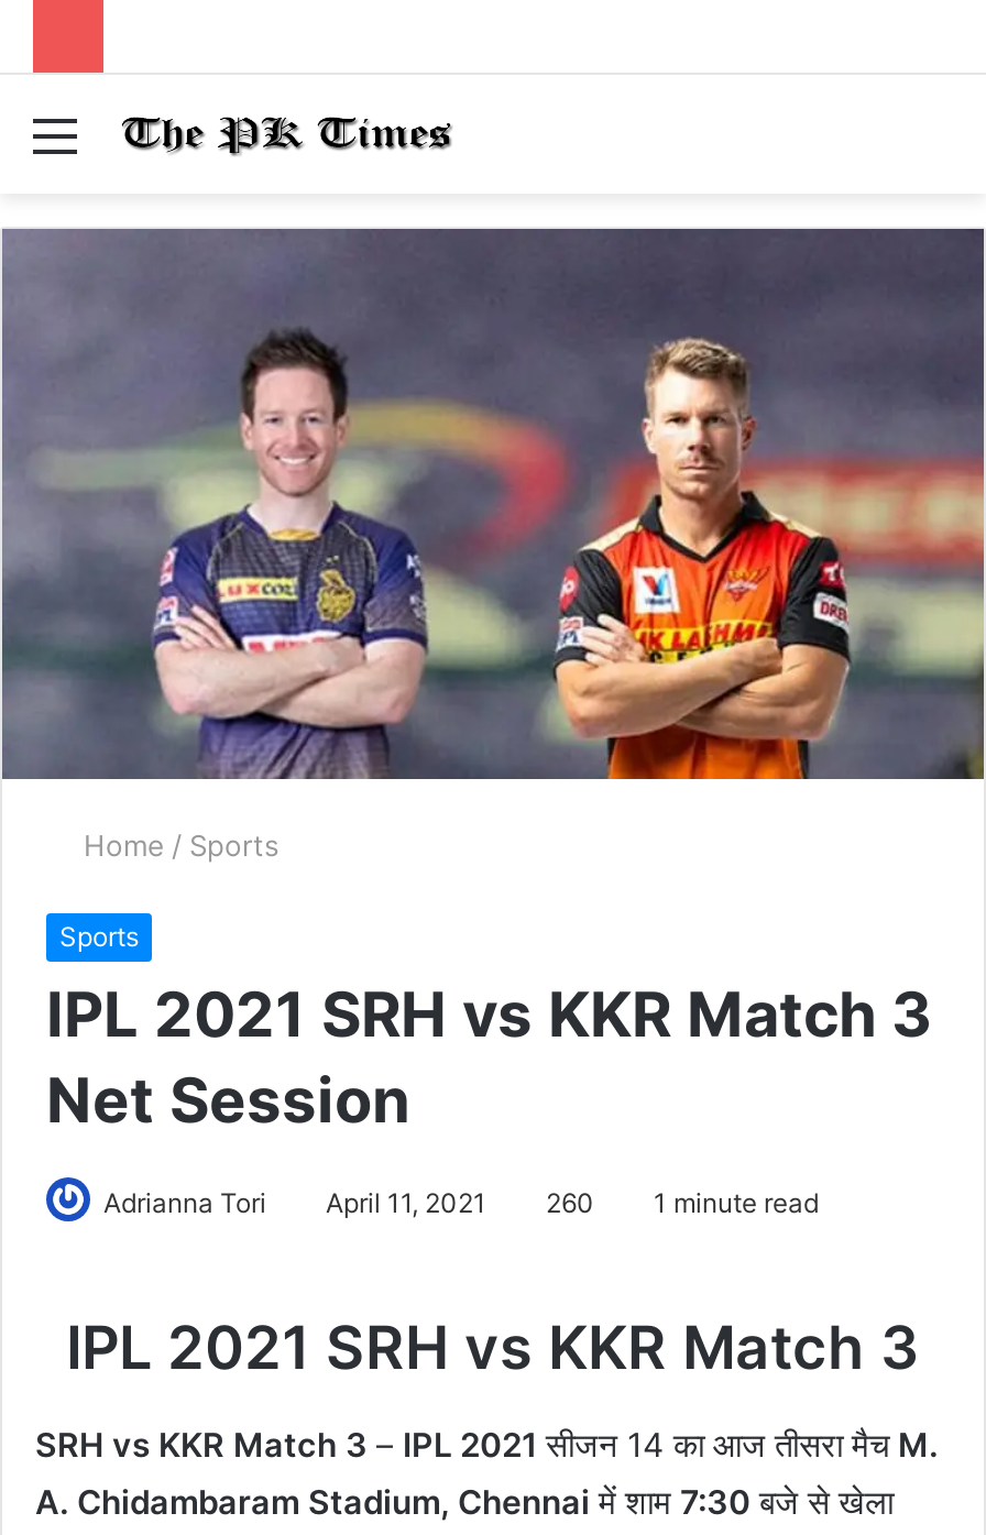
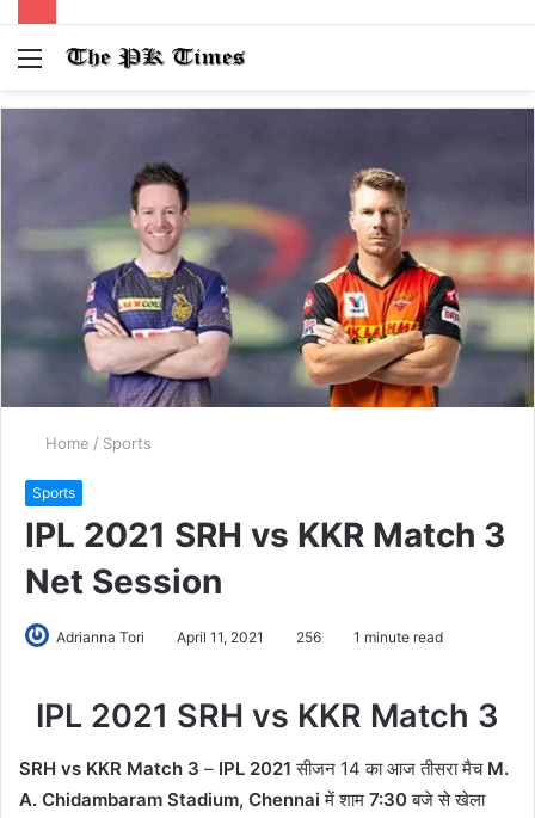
- Adrianna Tori April 11, 2021 260 1 minute read
+ Adrianna Tori April 11, 2021 256 1 minute read
